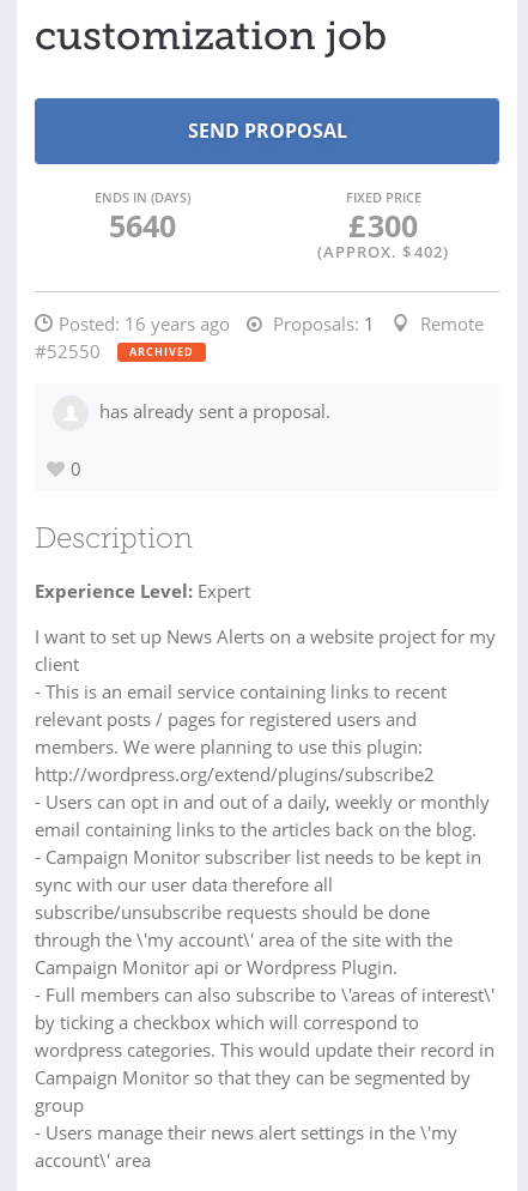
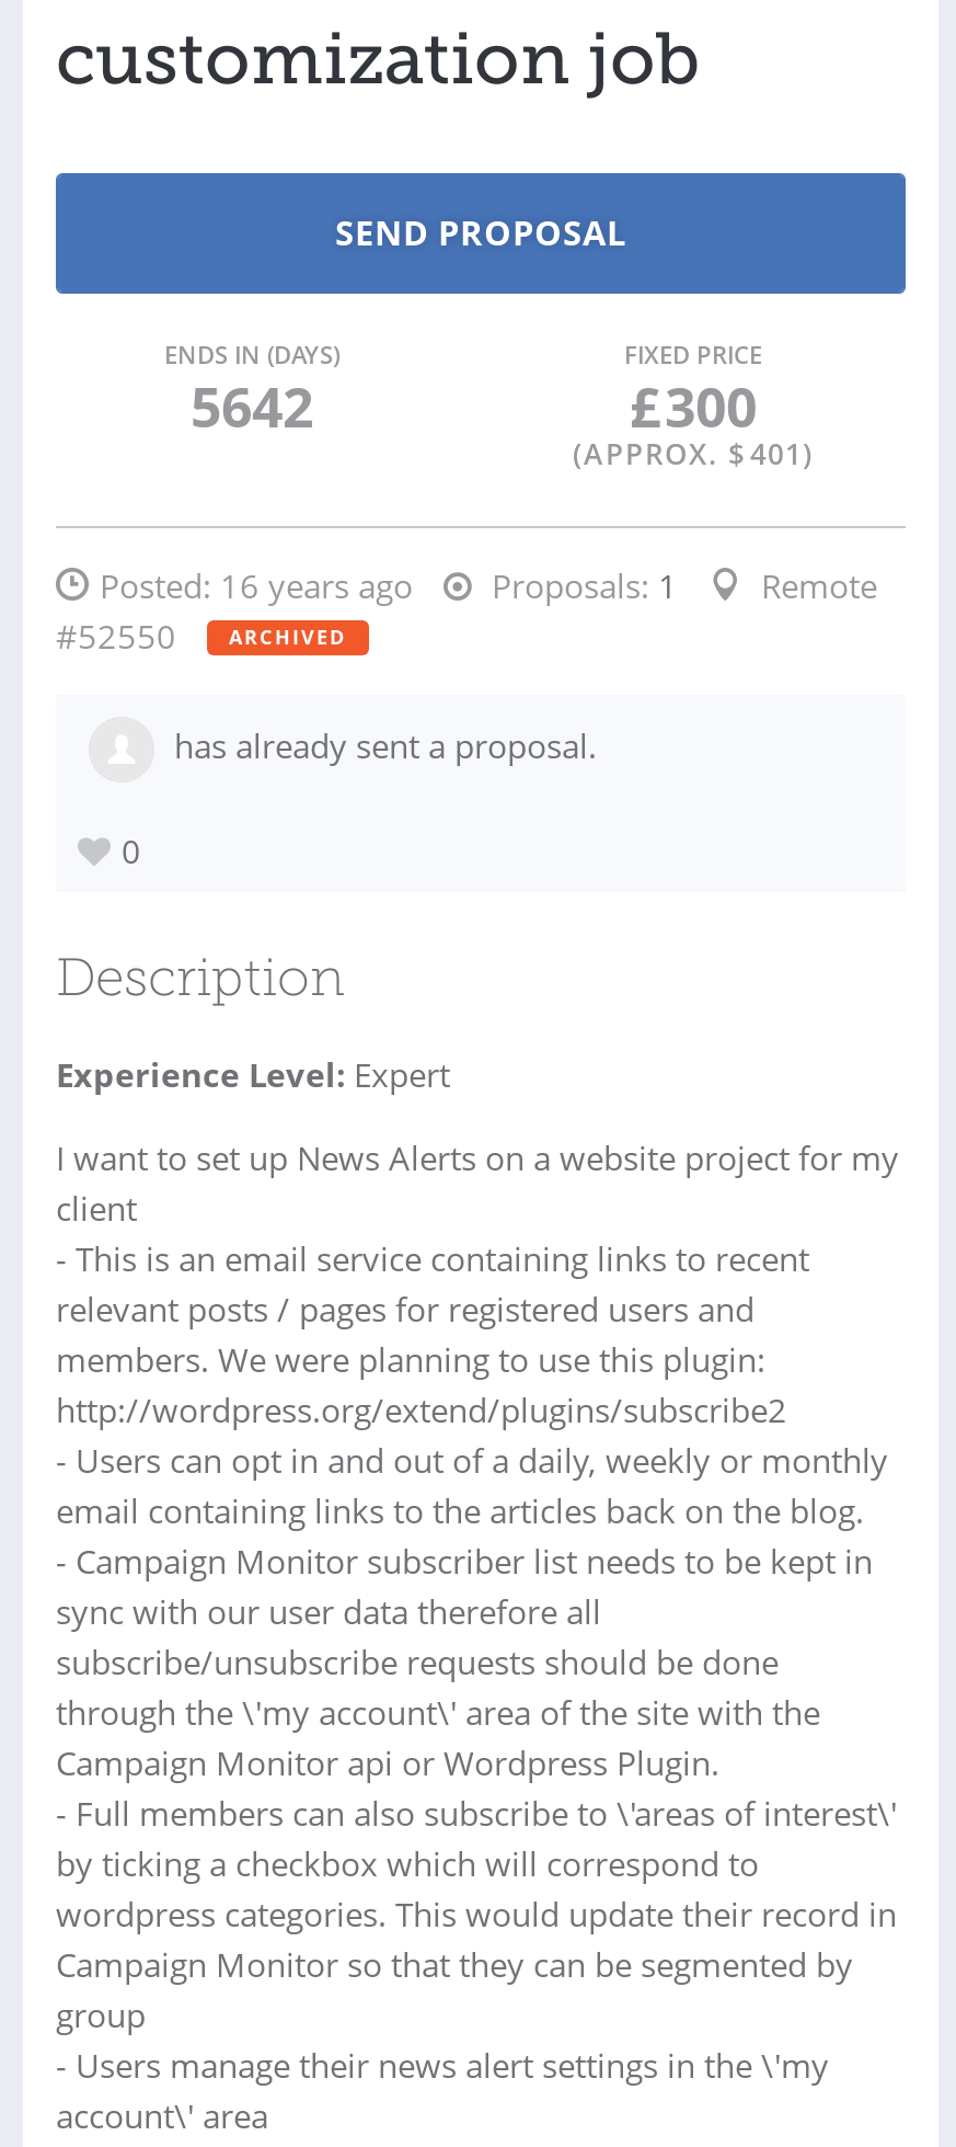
- 5640
+ 5642

- (APPROX. $ 402)
+ (APPROX. $ 401)
